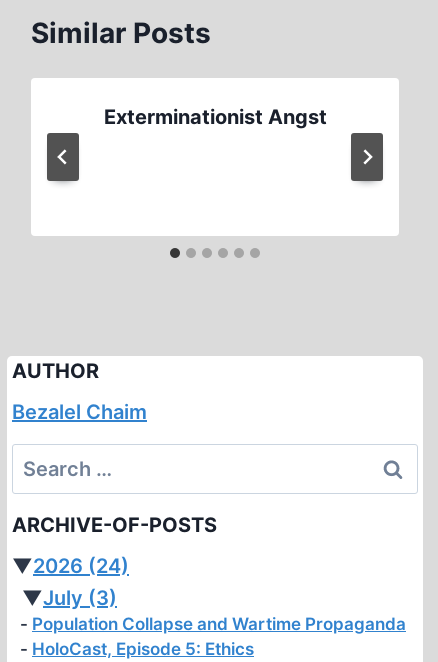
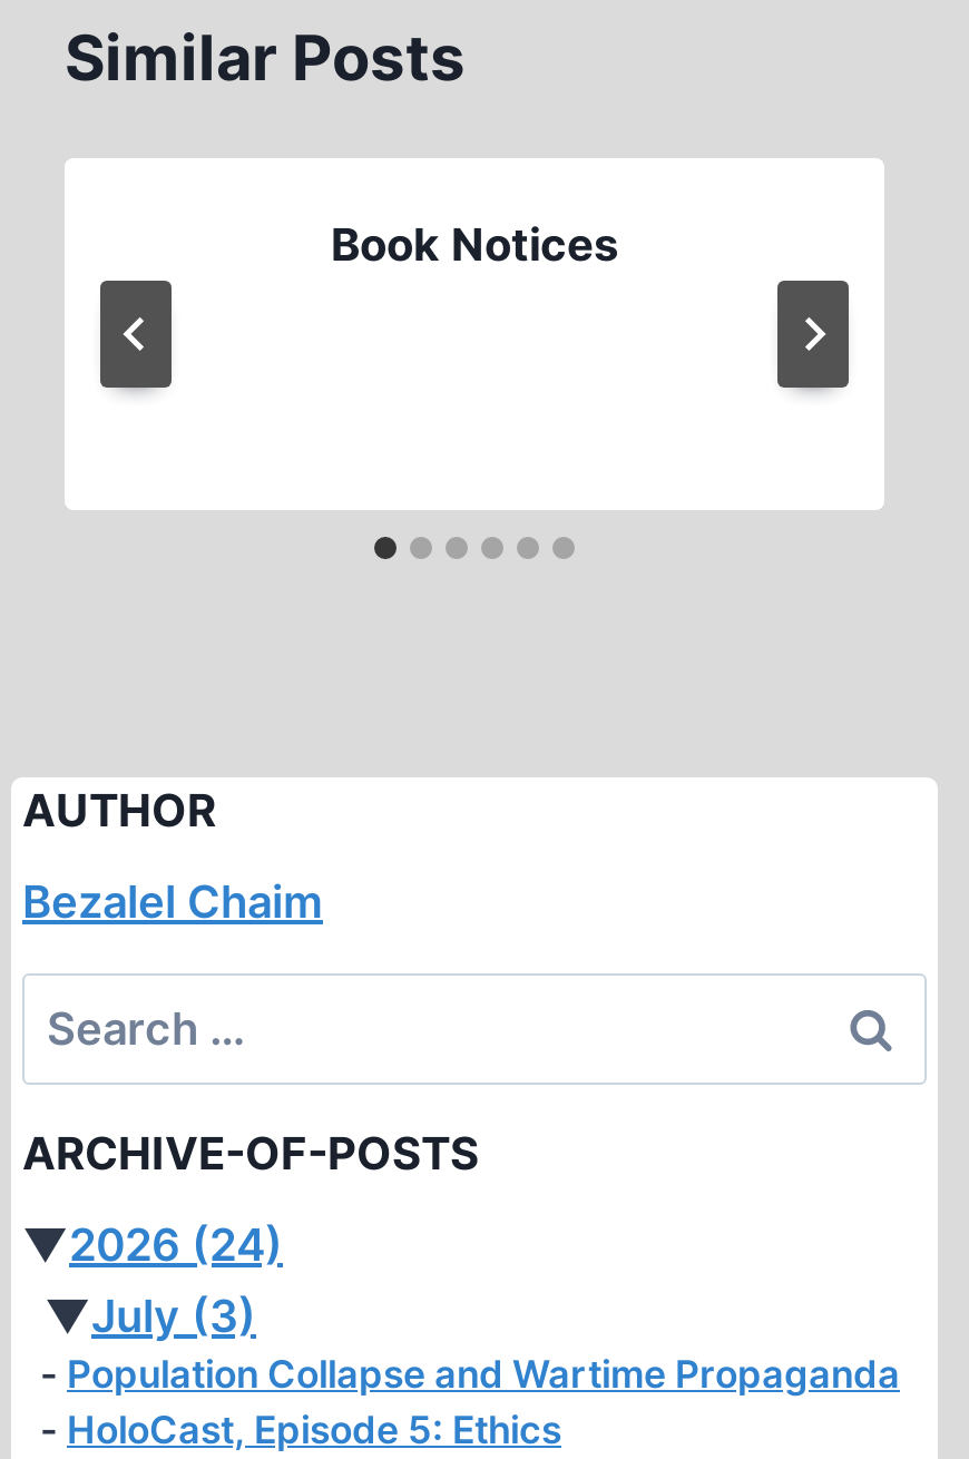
- Exterminationist Angst
+ Book Notices
